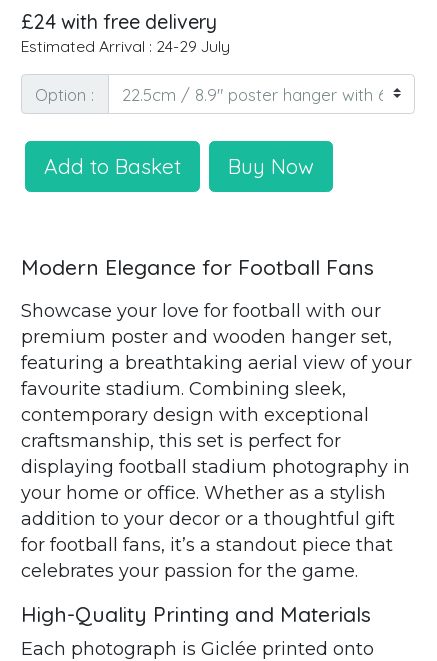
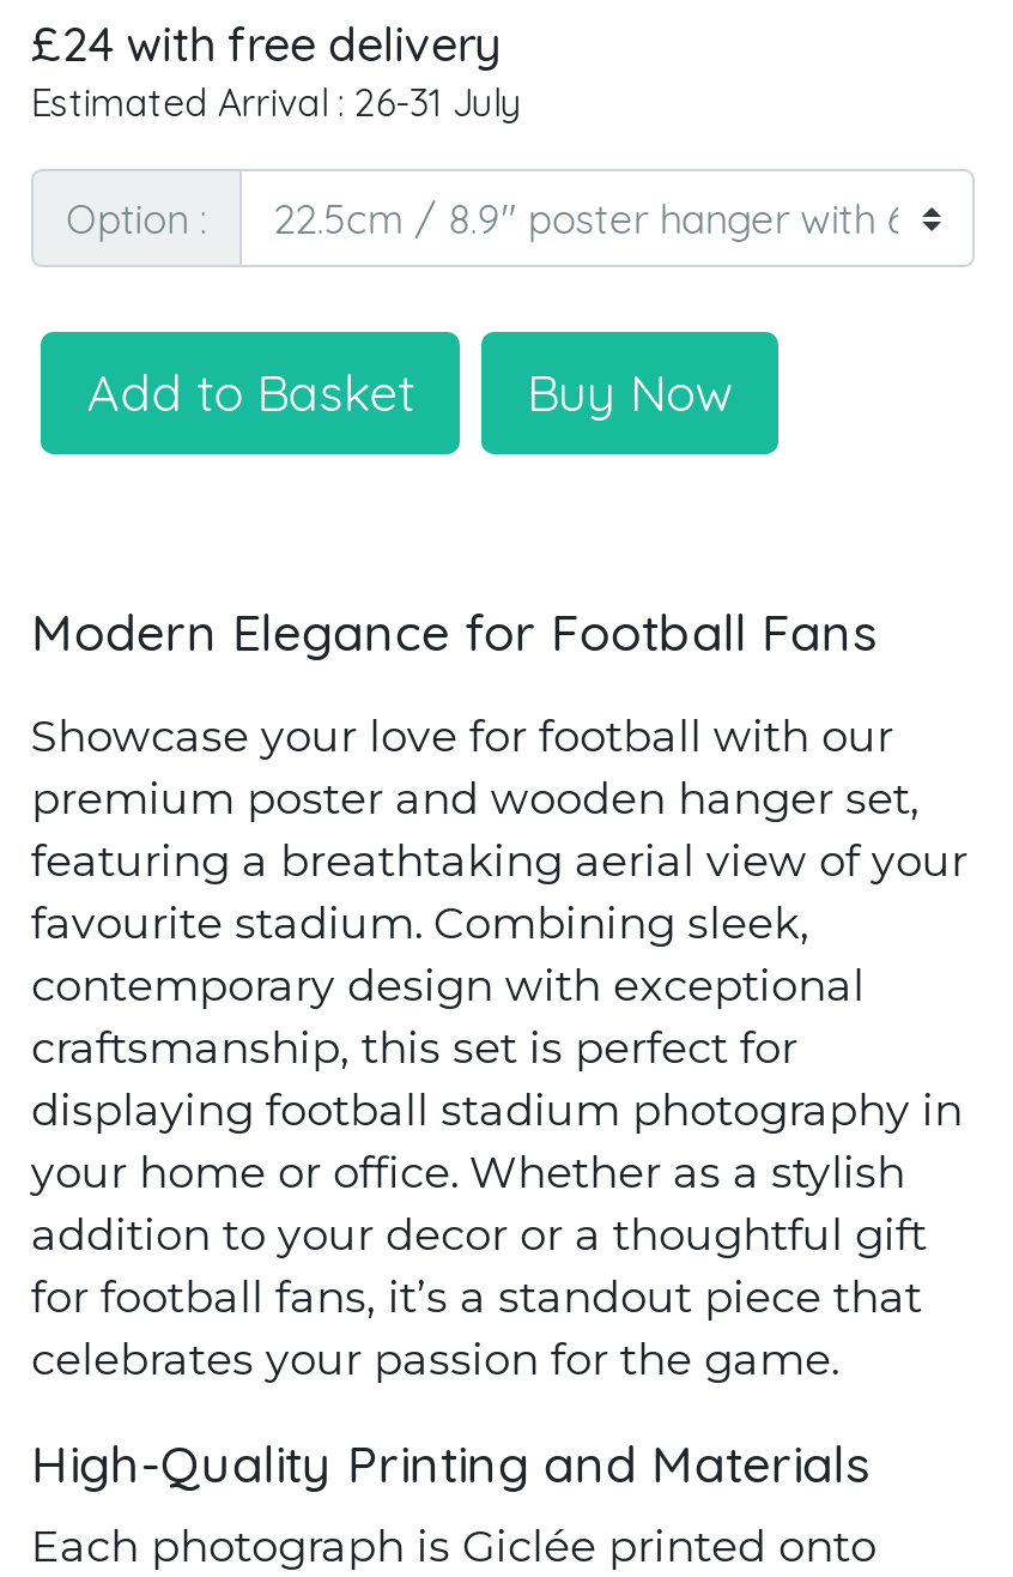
- Estimated Arrival : 24-29 July
+ Estimated Arrival : 26-31 July
